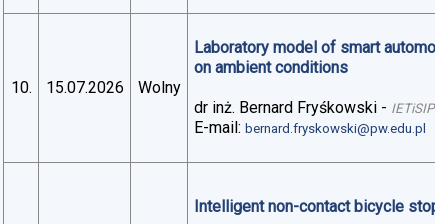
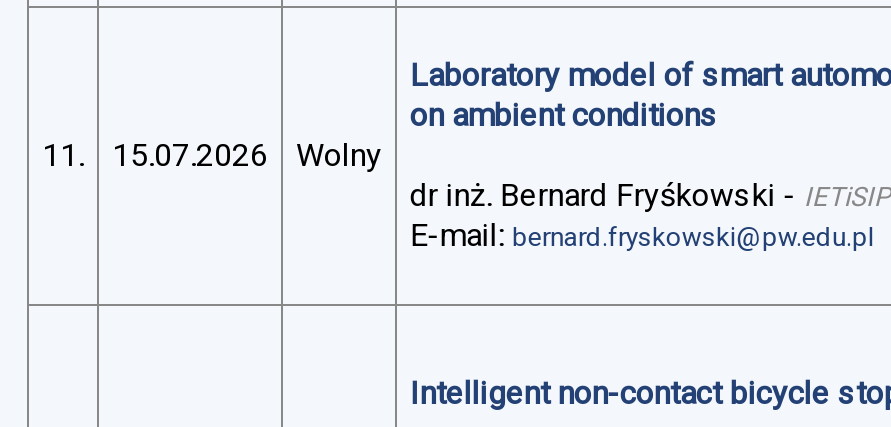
- 10. 15.07.2026 Wolny
+ 11. 15.07.2026 Wolny
